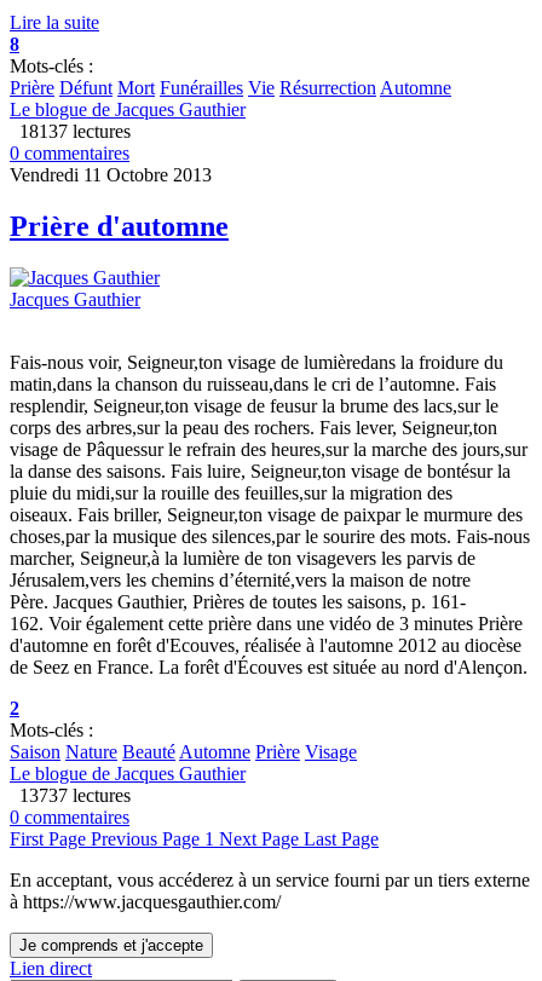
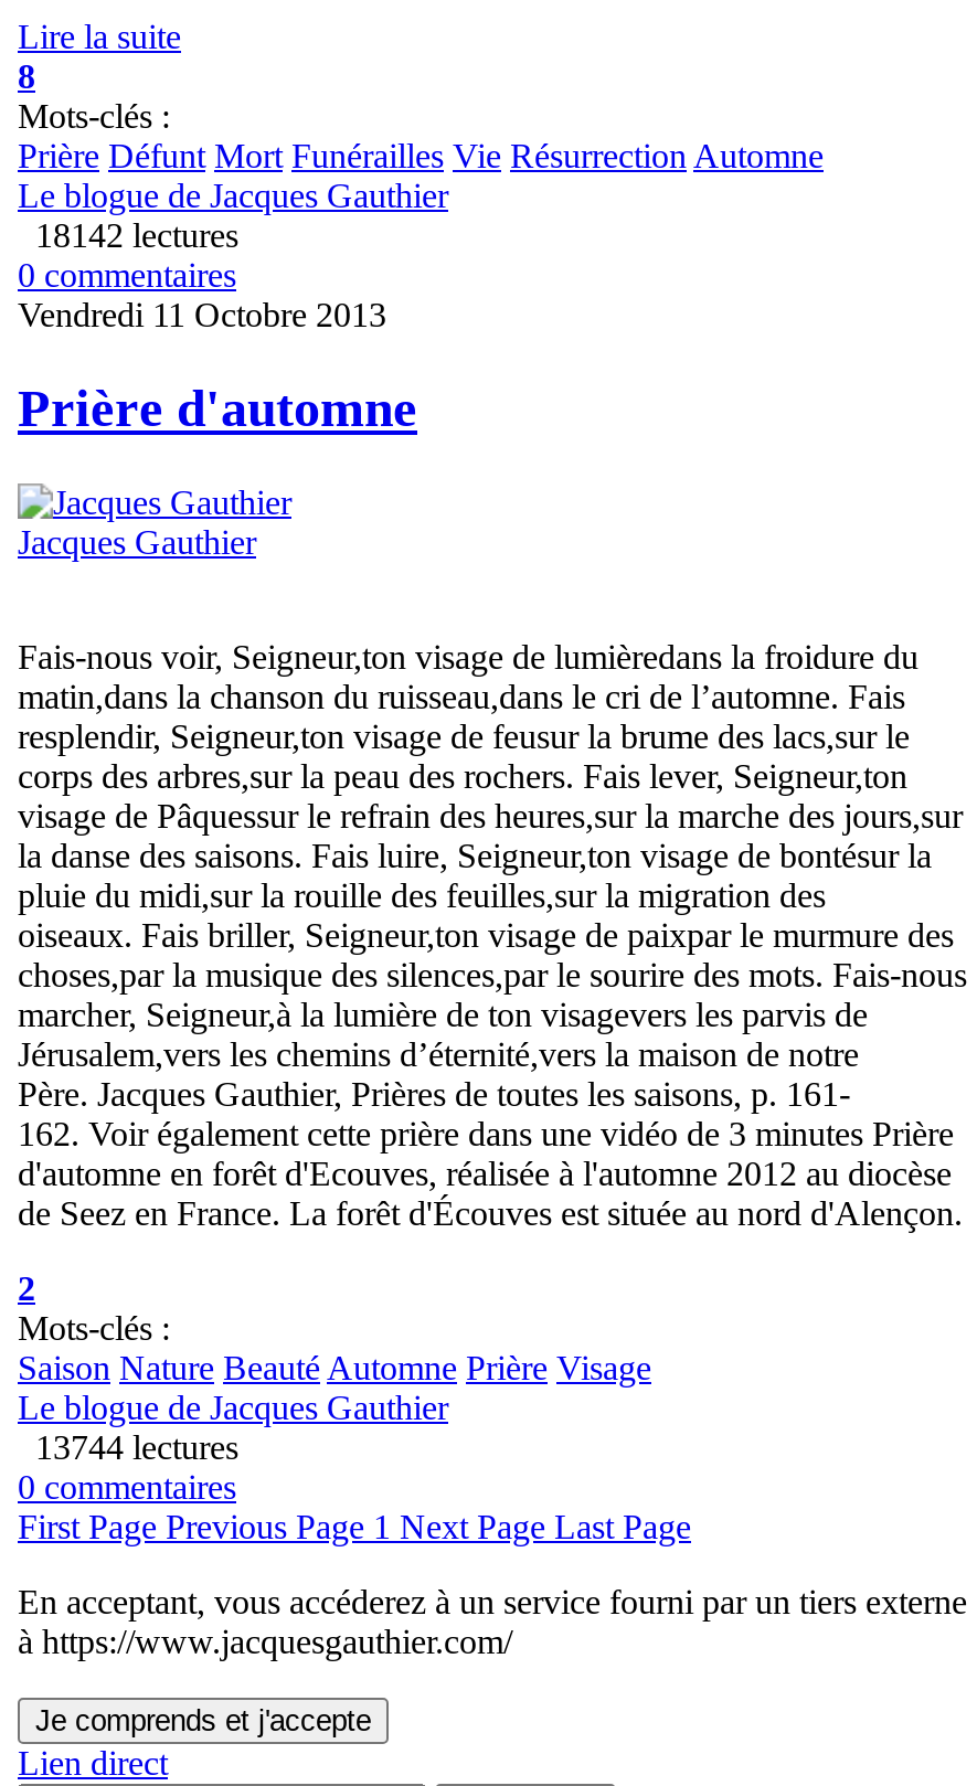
- 18137 lectures
+ 18142 lectures

- 13737 lectures
+ 13744 lectures
